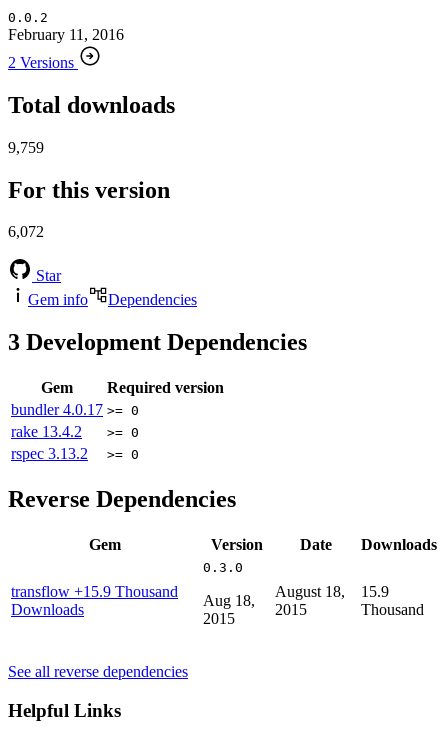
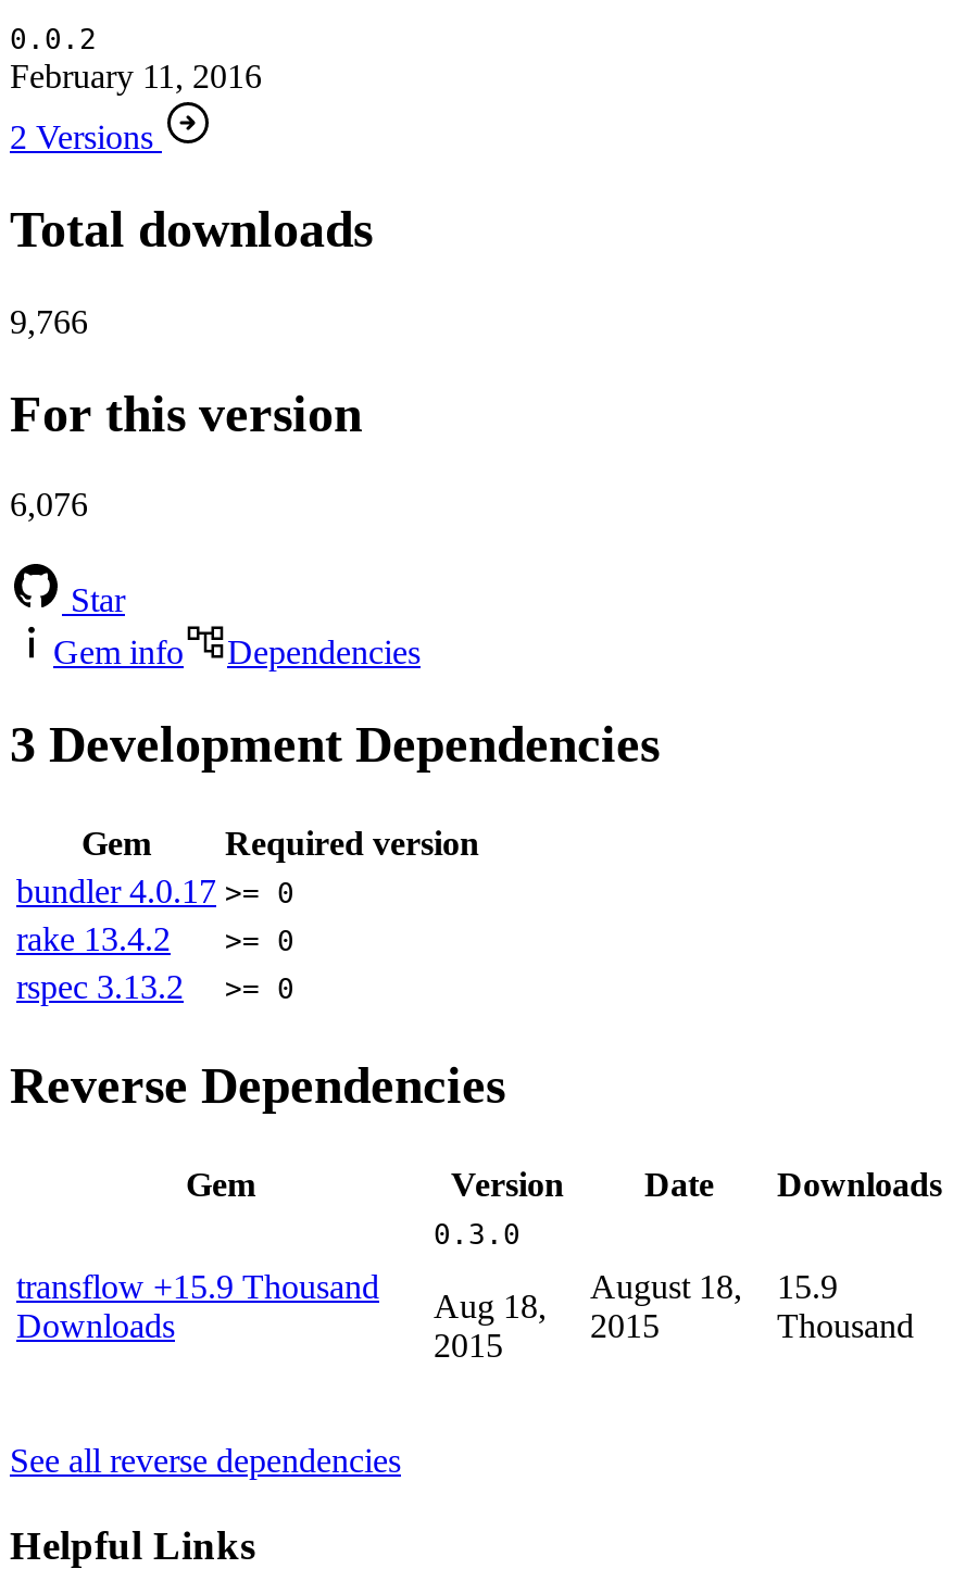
- 9,759
+ 9,766

- 6,072
+ 6,076
